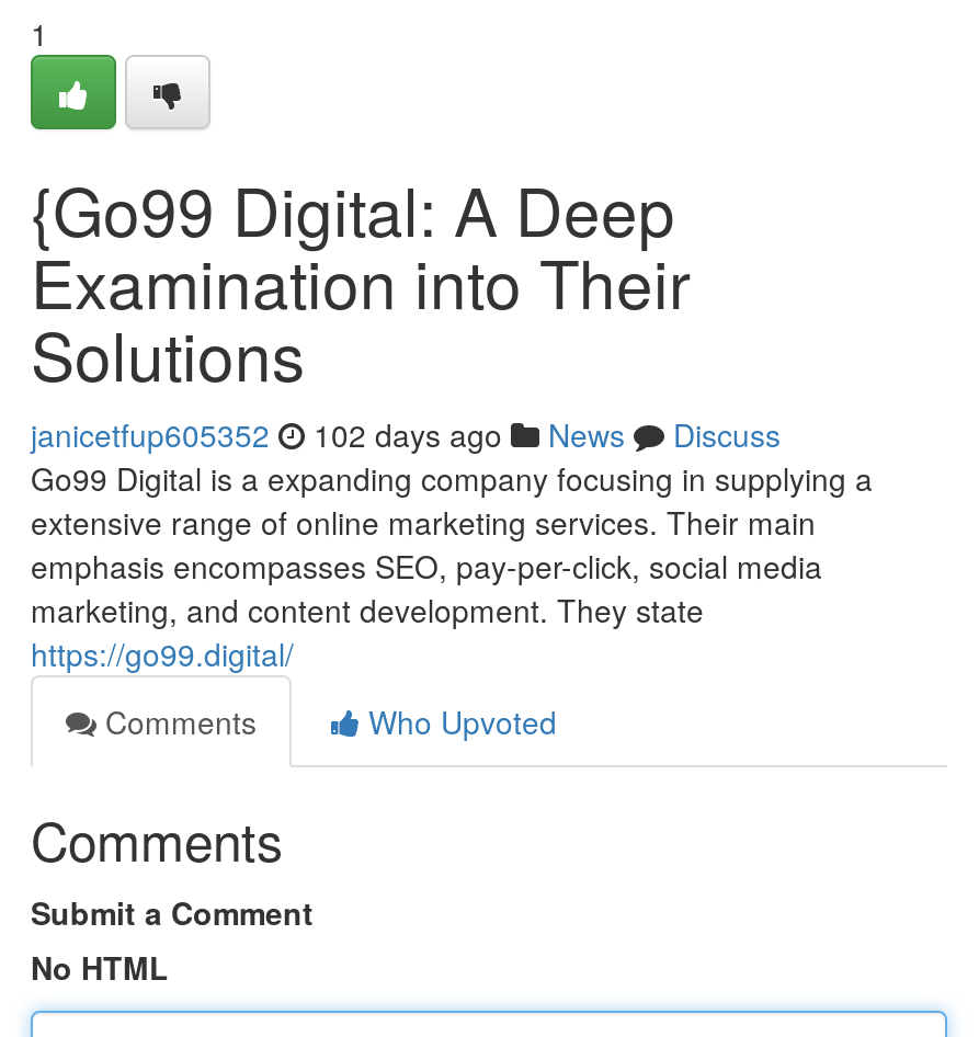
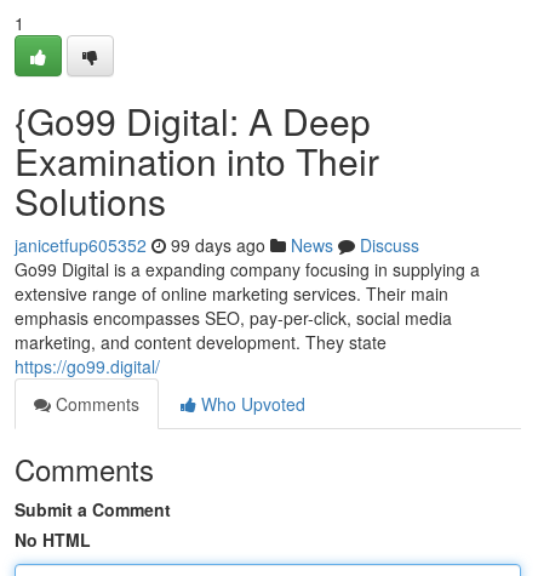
- janicetfup605352 102 days ago News Discuss
+ janicetfup605352 99 days ago News Discuss
